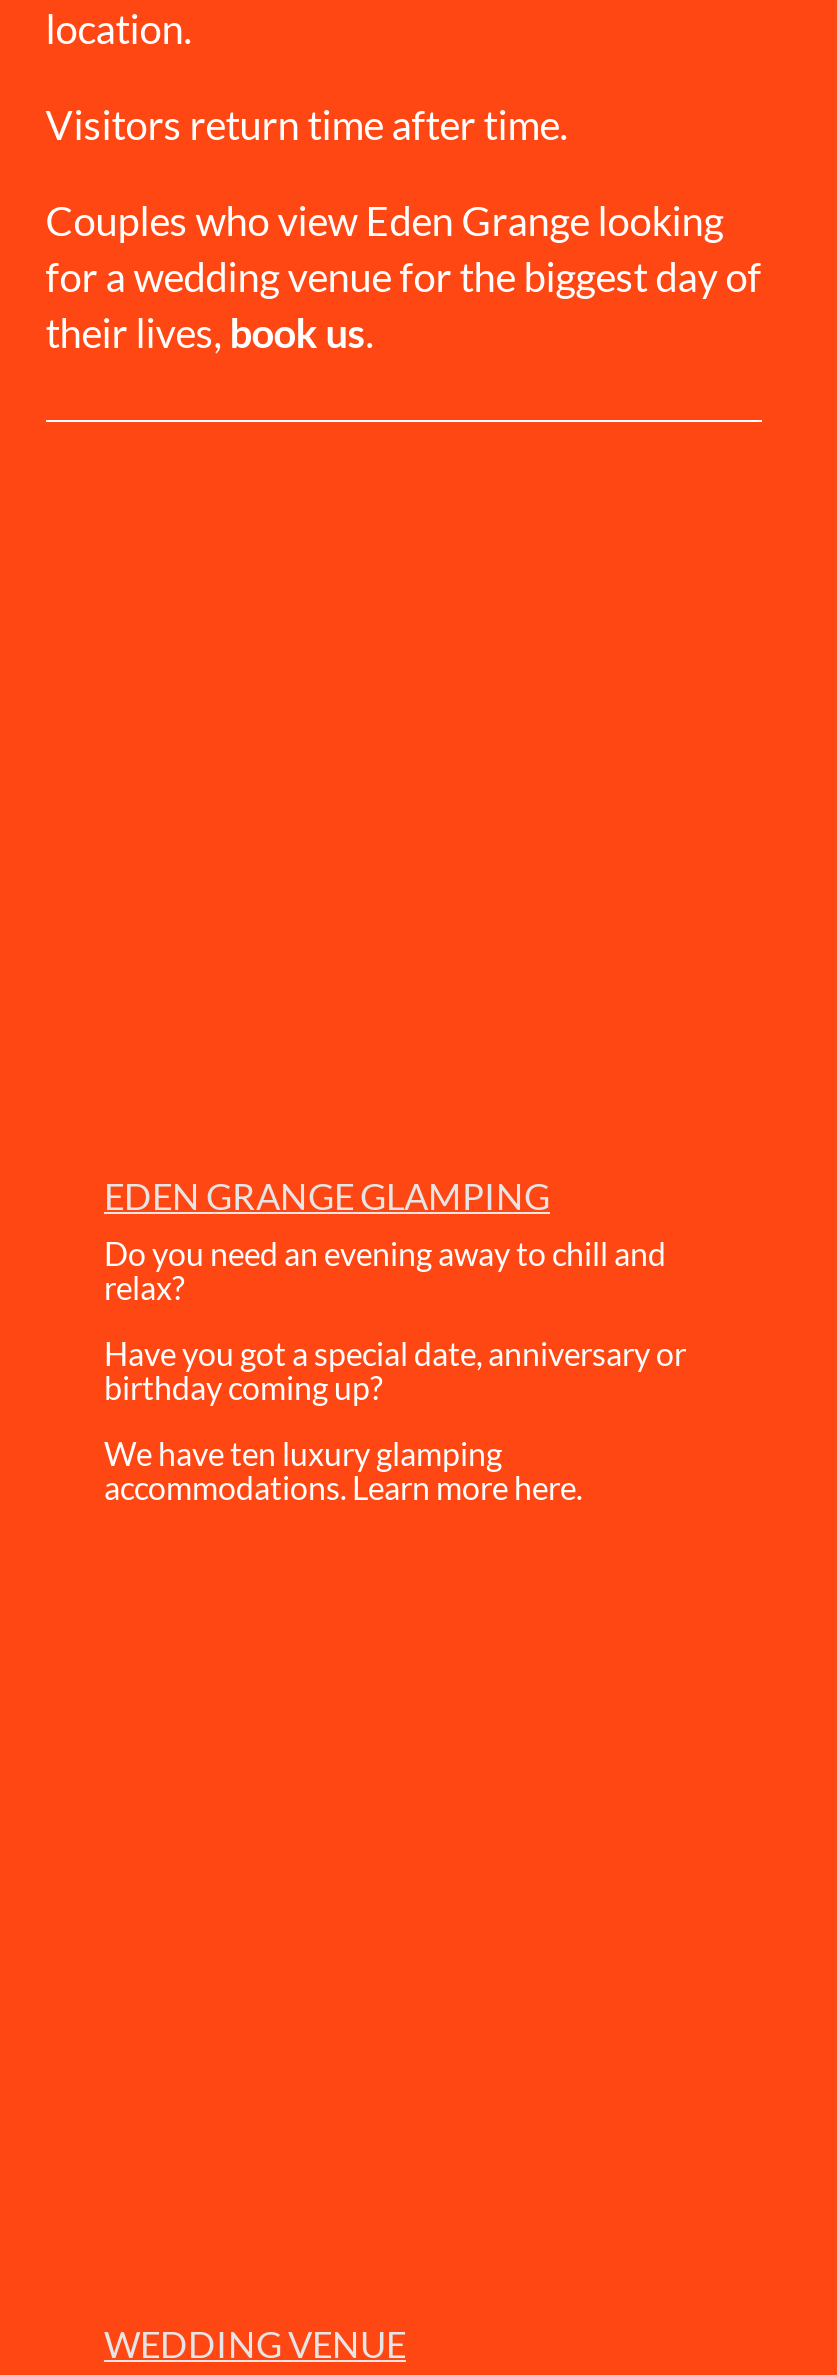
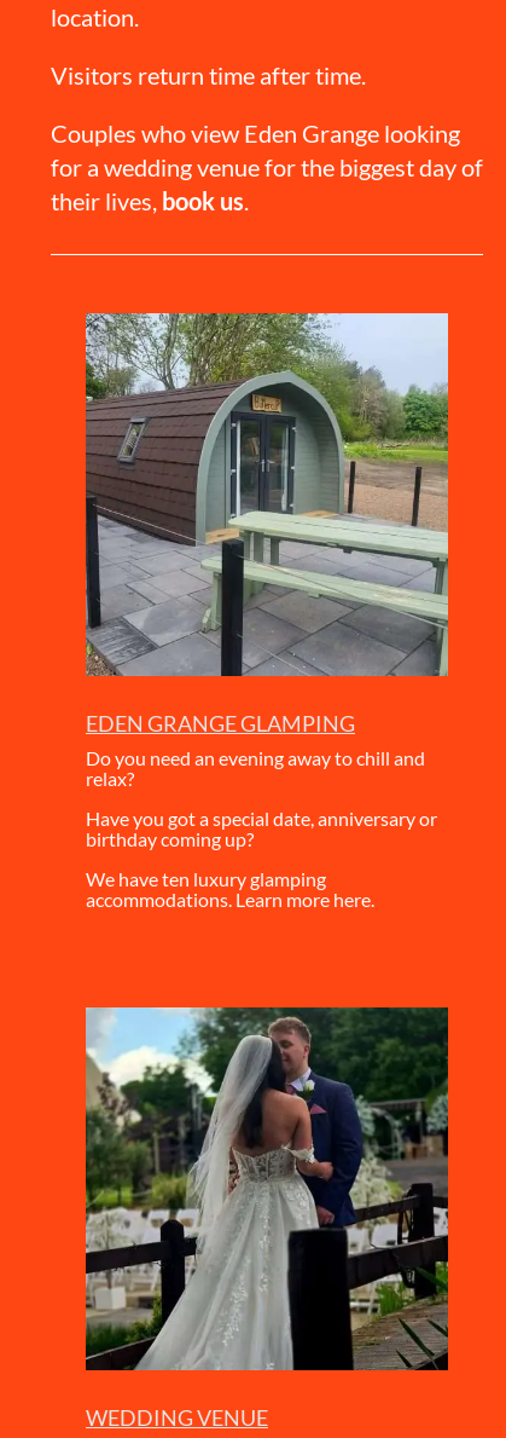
+ [image]

+ [image]
